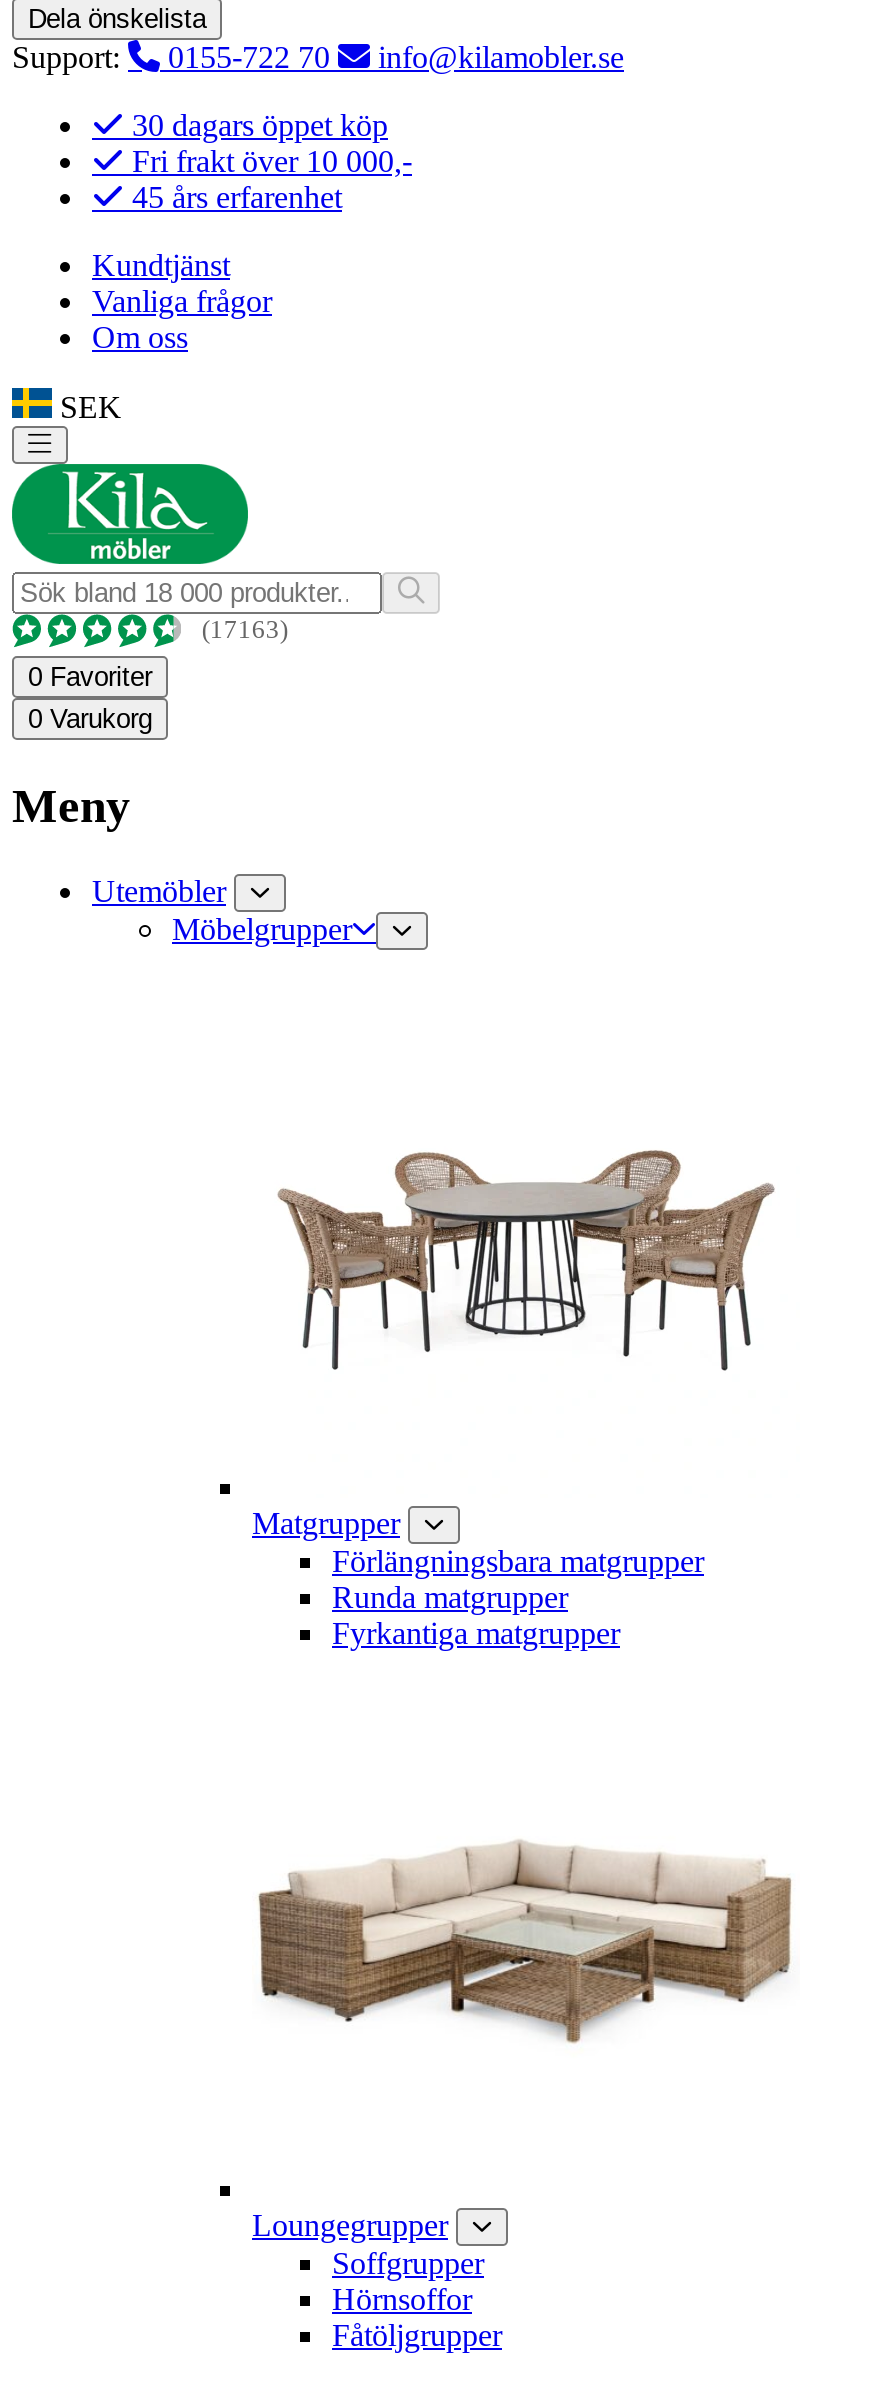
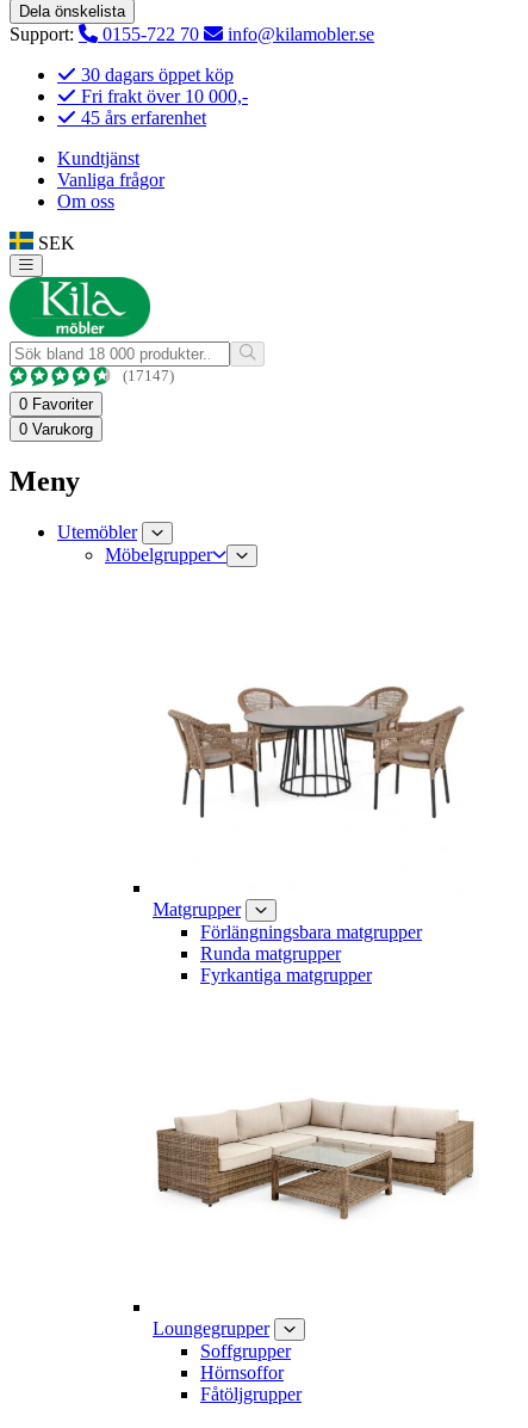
- (17163)
+ (17147)
